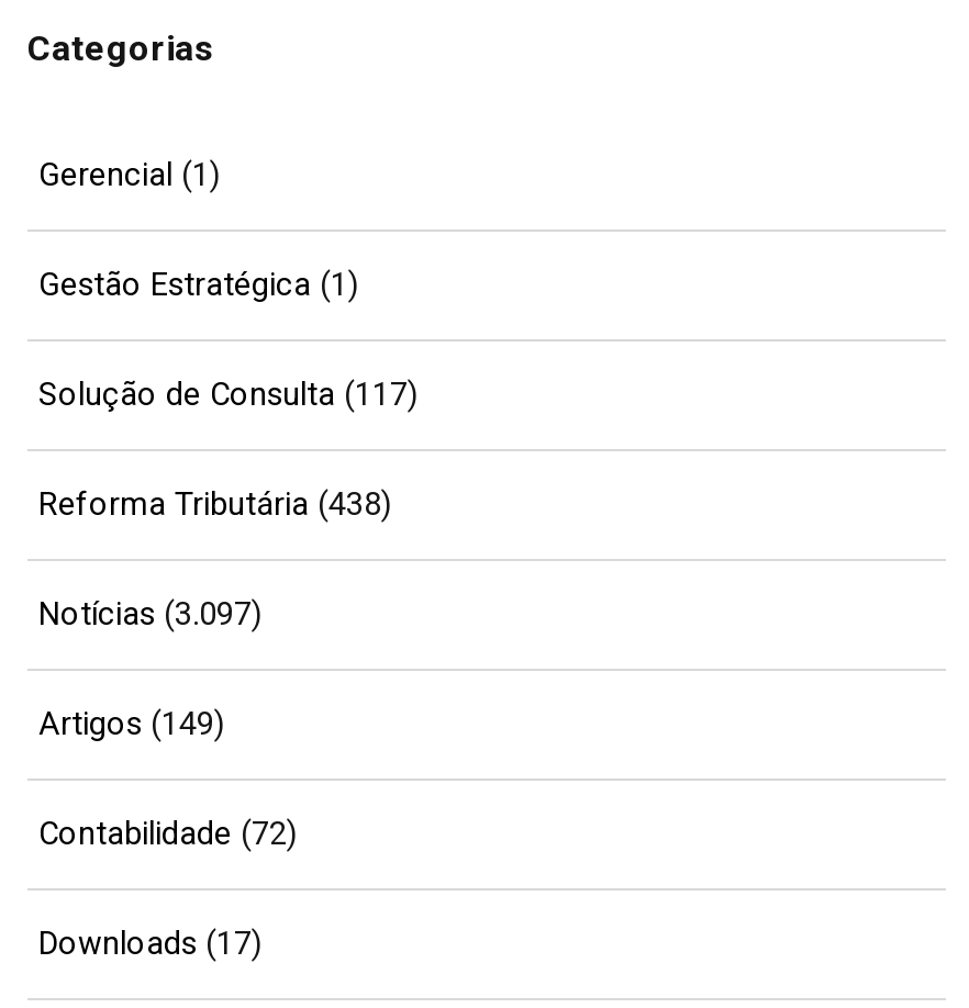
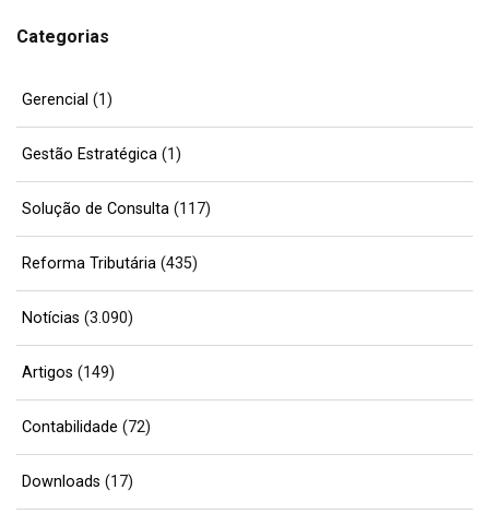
- Reforma Tributária (438)
+ Reforma Tributária (435)

- Notícias (3.097)
+ Notícias (3.090)
